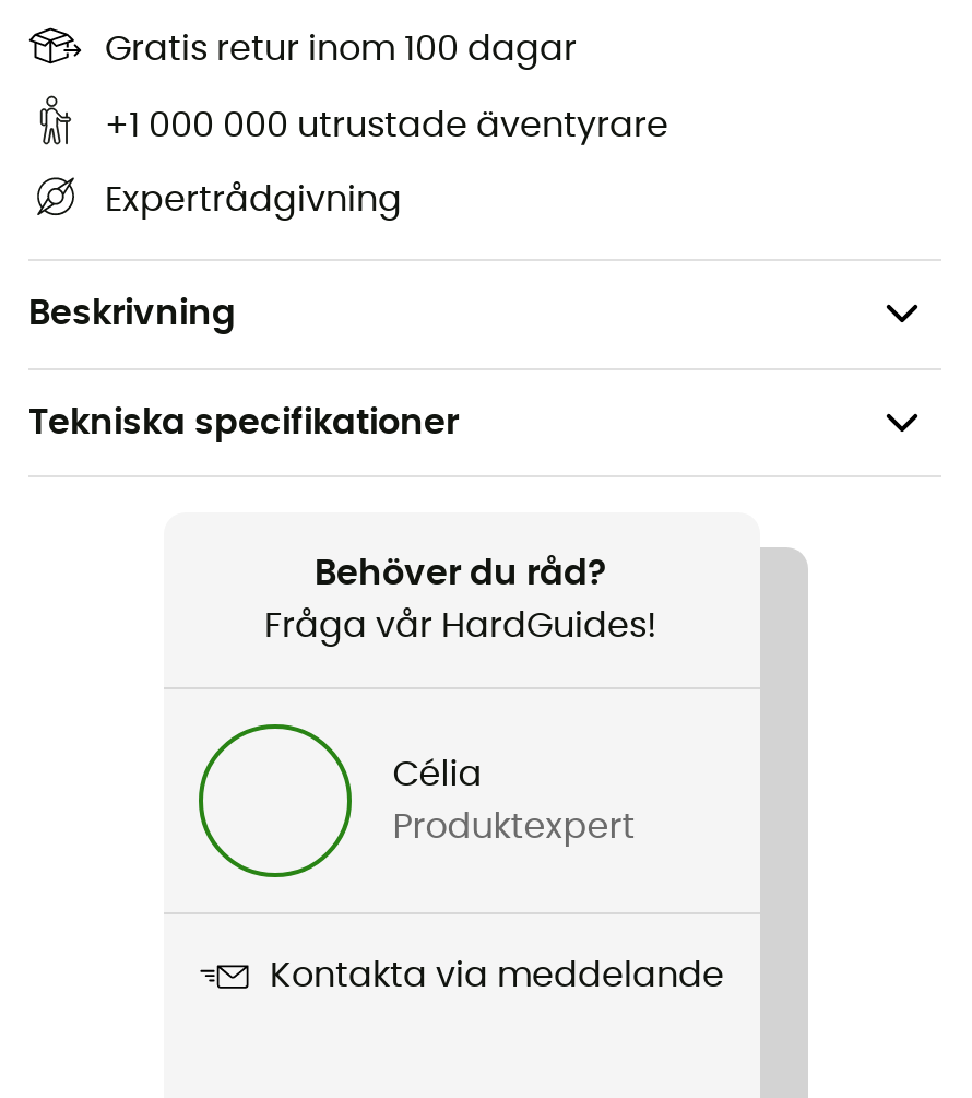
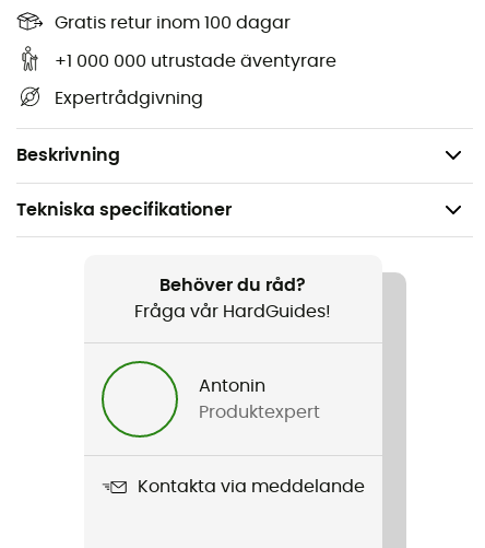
- Célia
+ Antonin
